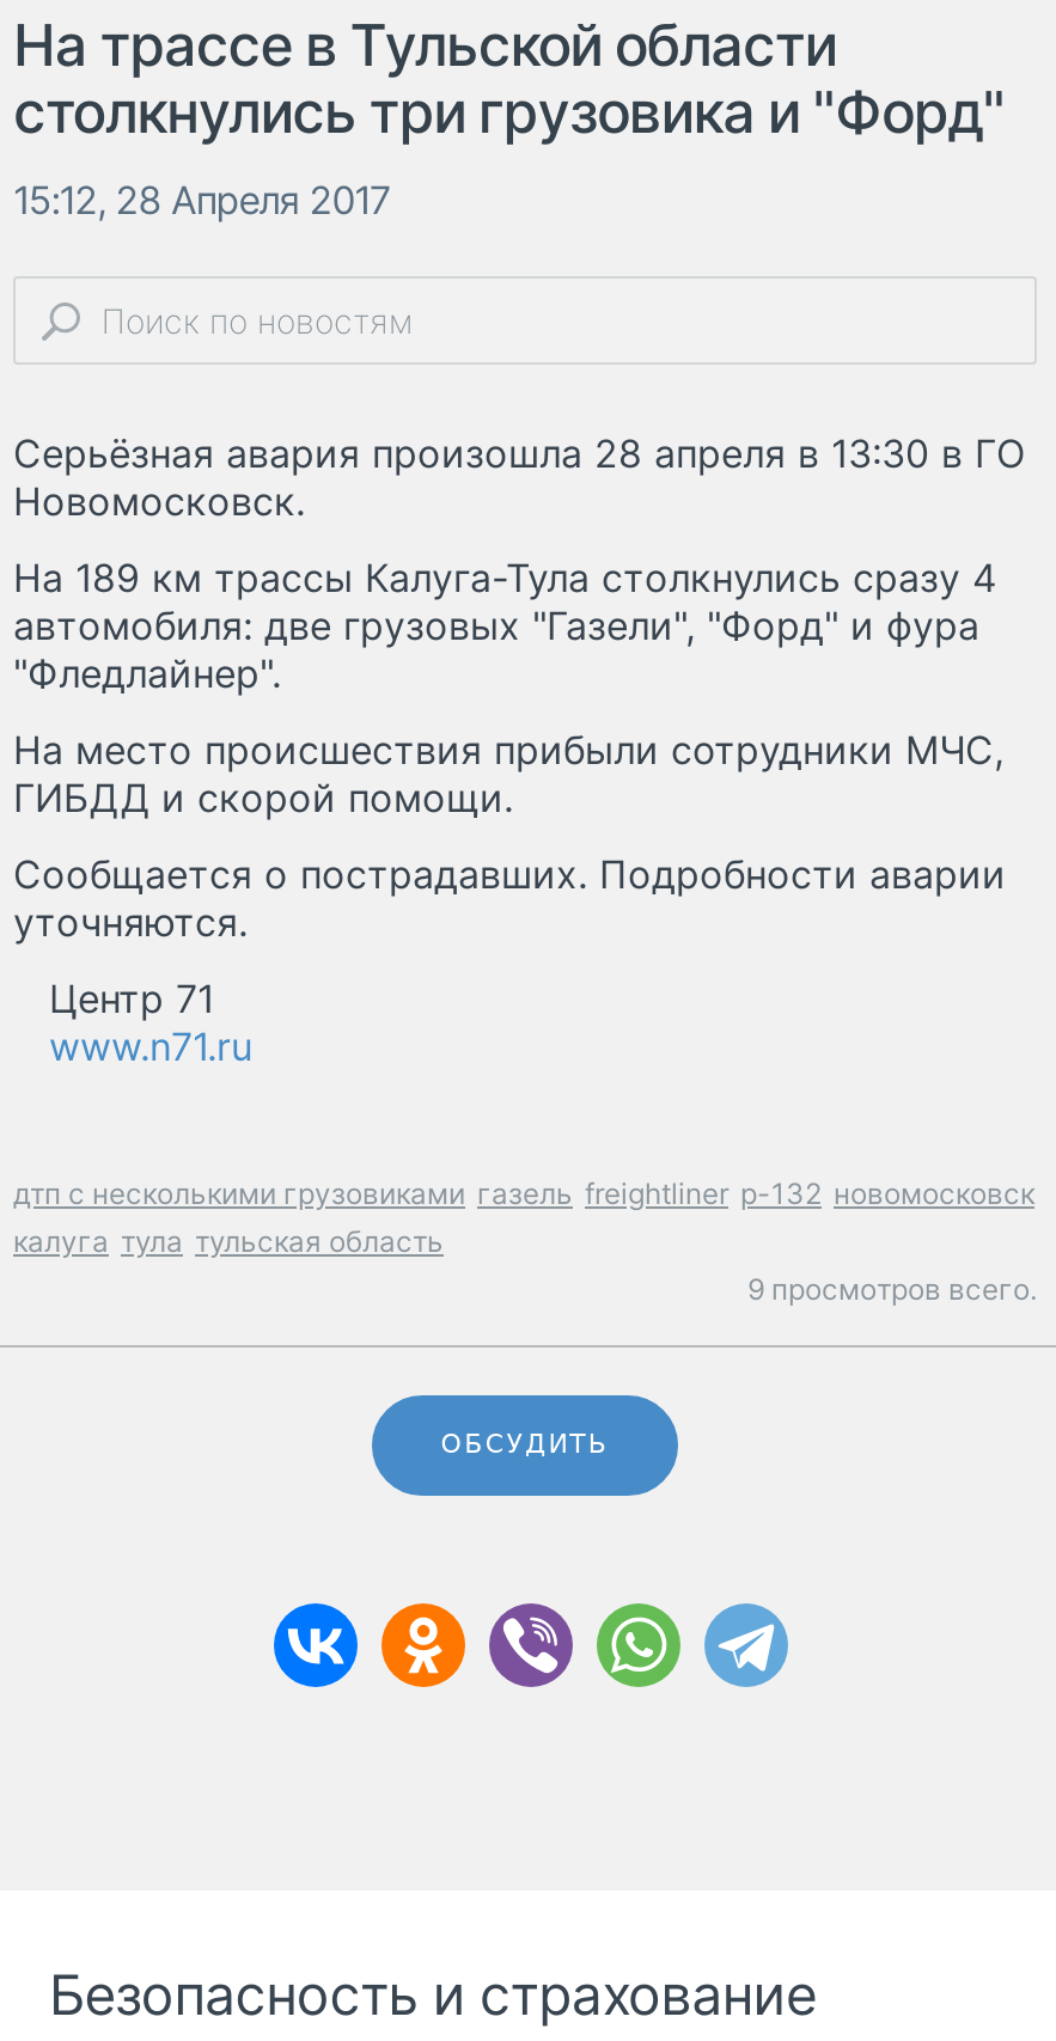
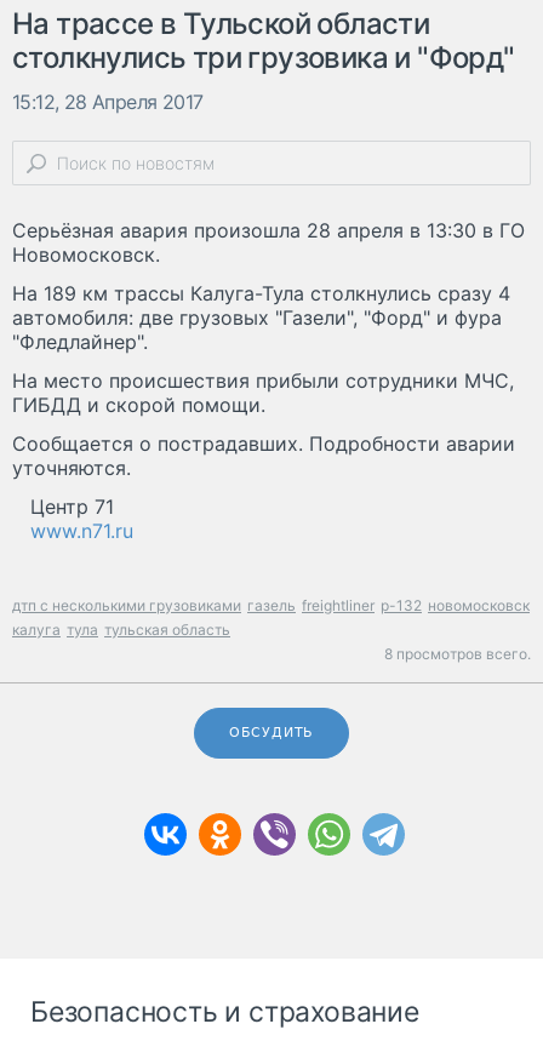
- 9 просмотров всего.
+ 8 просмотров всего.
